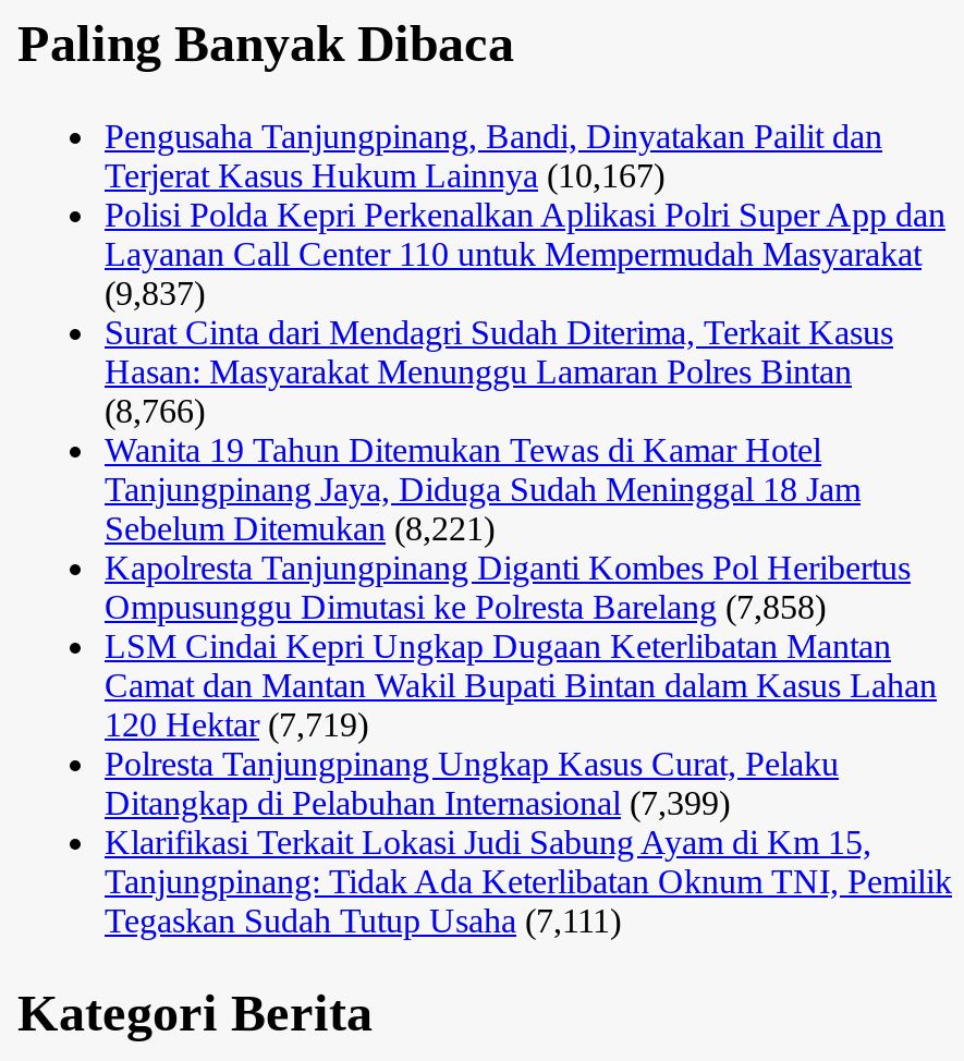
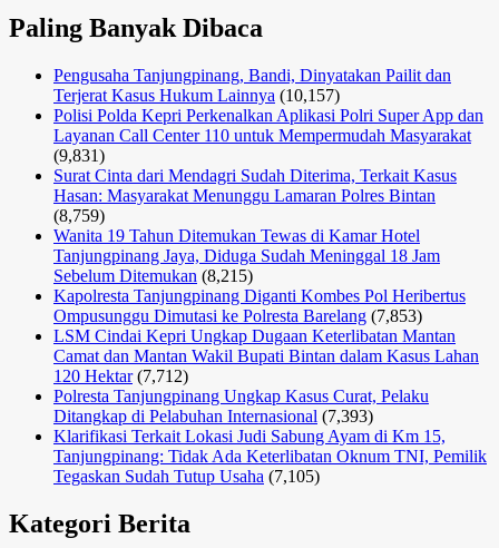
- Terjerat Kasus Hukum Lainnya (10,167)
+ Terjerat Kasus Hukum Lainnya (10,157)

- (9,837)
+ (9,831)

- (8,766)
+ (8,759)

- Sebelum Ditemukan (8,221)
+ Sebelum Ditemukan (8,215)

- Ompusunggu Dimutasi ke Polresta Barelang (7,858)
+ Ompusunggu Dimutasi ke Polresta Barelang (7,853)

- 120 Hektar (7,719)
+ 120 Hektar (7,712)

- Ditangkap di Pelabuhan Internasional (7,399)
+ Ditangkap di Pelabuhan Internasional (7,393)

- Tegaskan Sudah Tutup Usaha (7,111)
+ Tegaskan Sudah Tutup Usaha (7,105)
